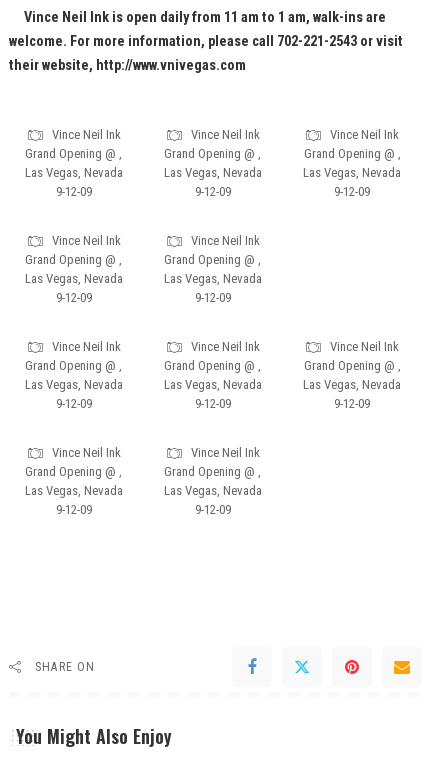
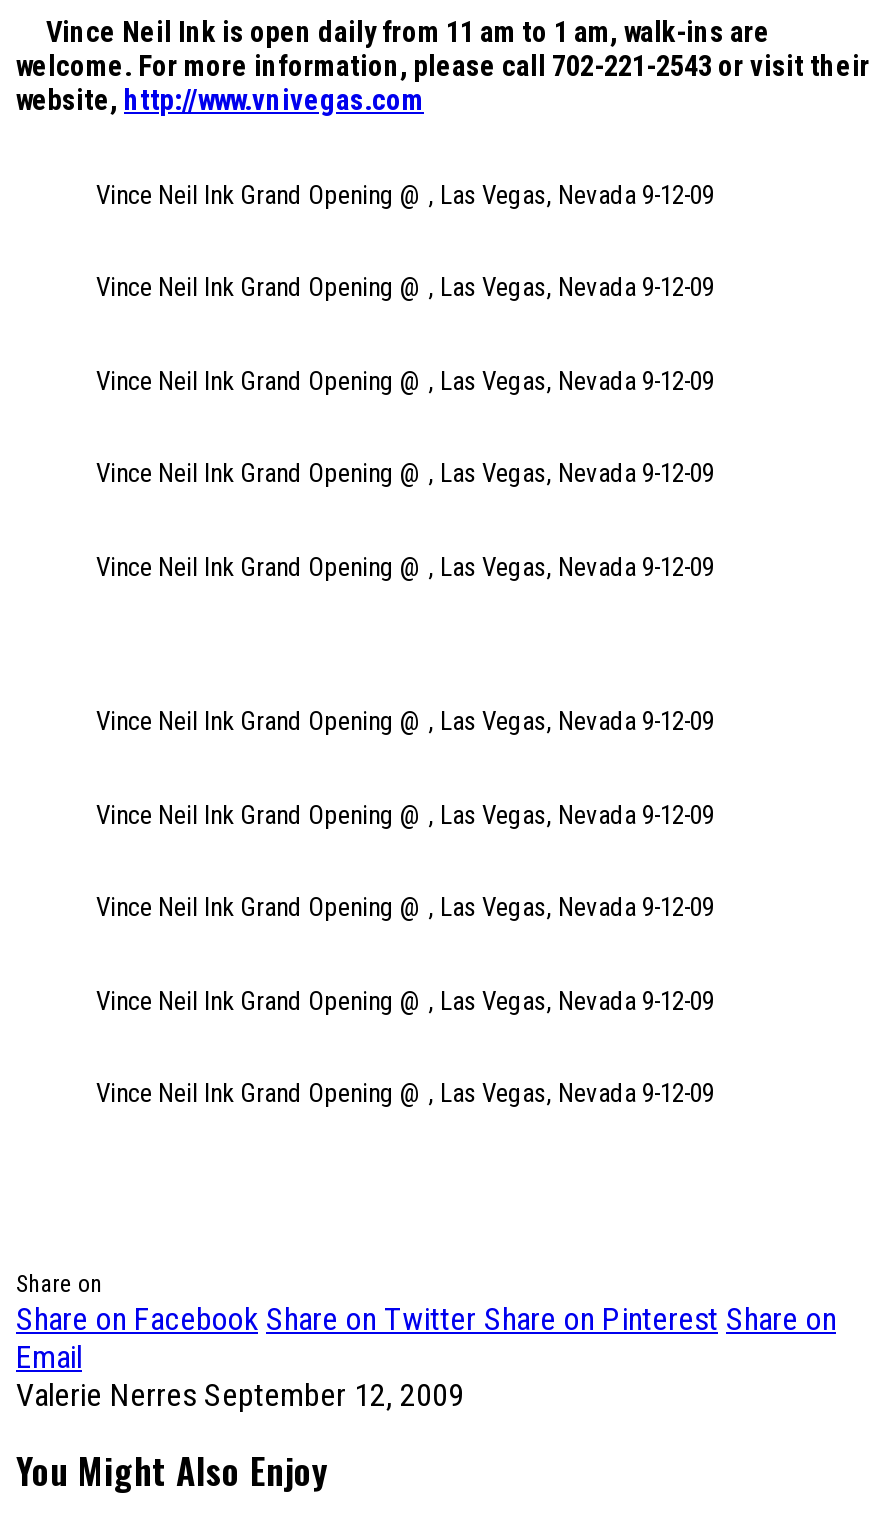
- SHARE ON
+ Share on
+ Share on Facebook Share on Twitter Share on Pinterest Share on
+ Email
+ Valerie Nerres September 12, 2009
